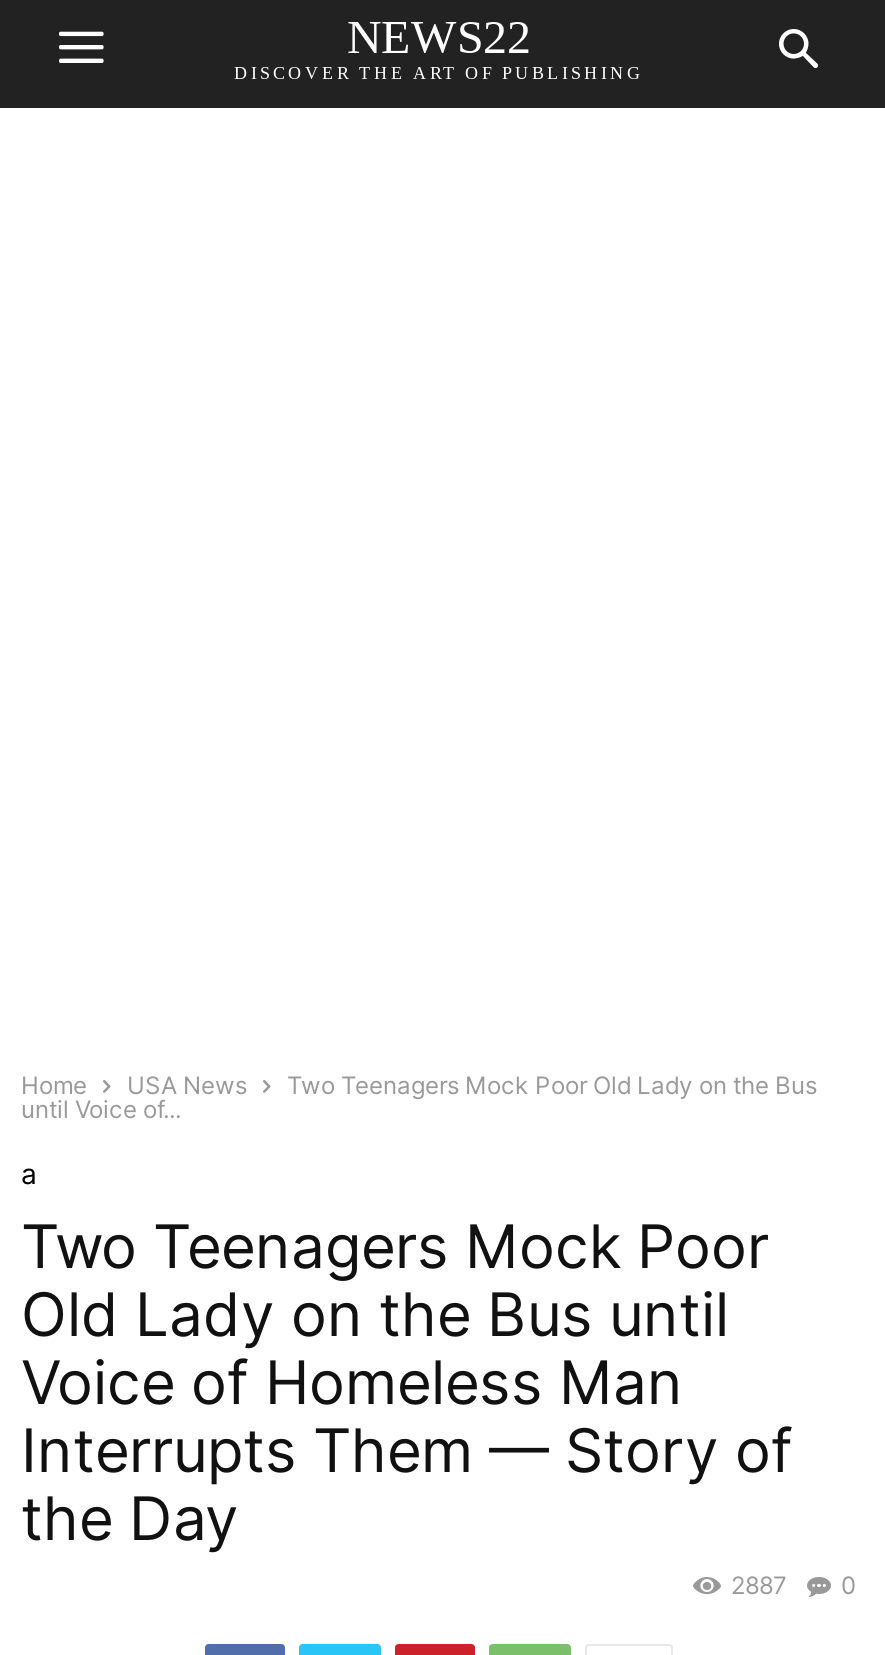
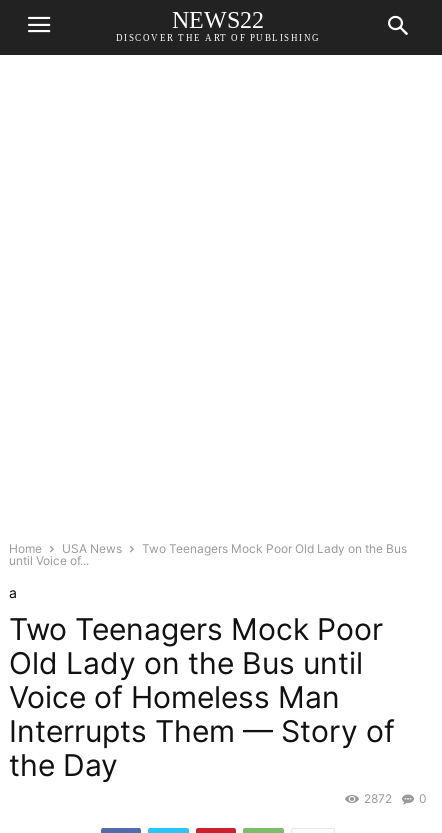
- 2887 0
+ 2872 0
